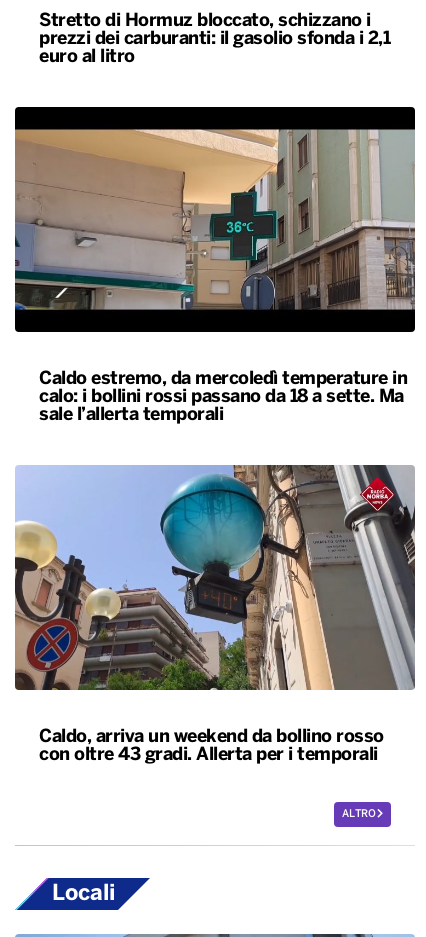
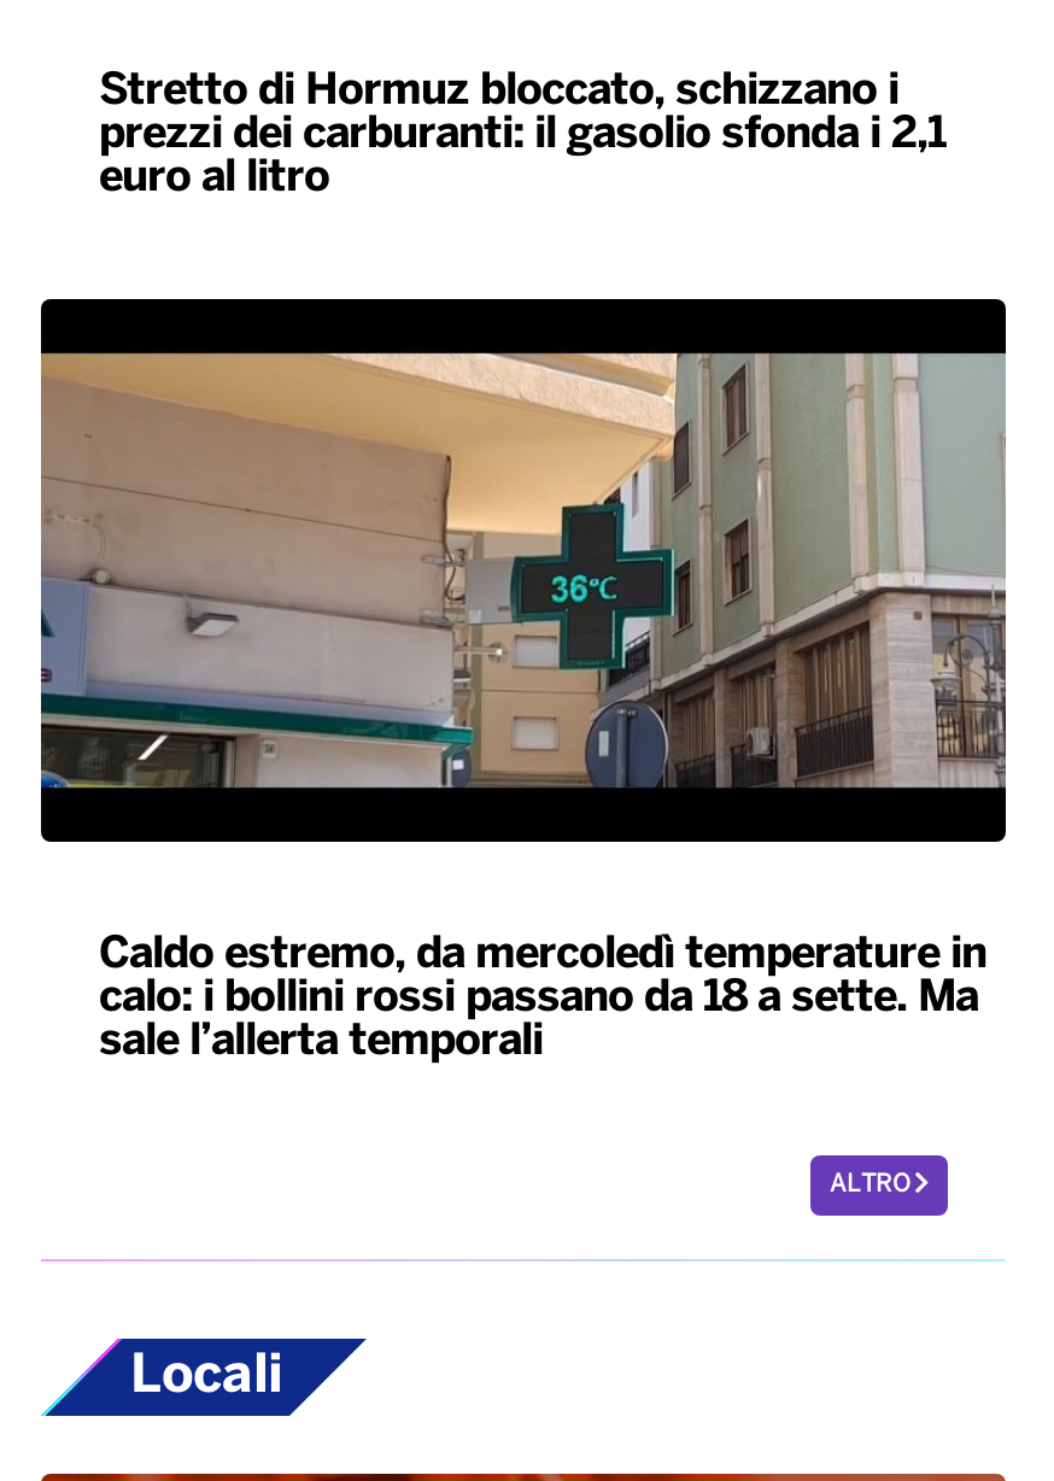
- [image]
- Caldo, arriva un weekend da bollino rosso
- con oltre 43 gradi. Allerta per i temporali
